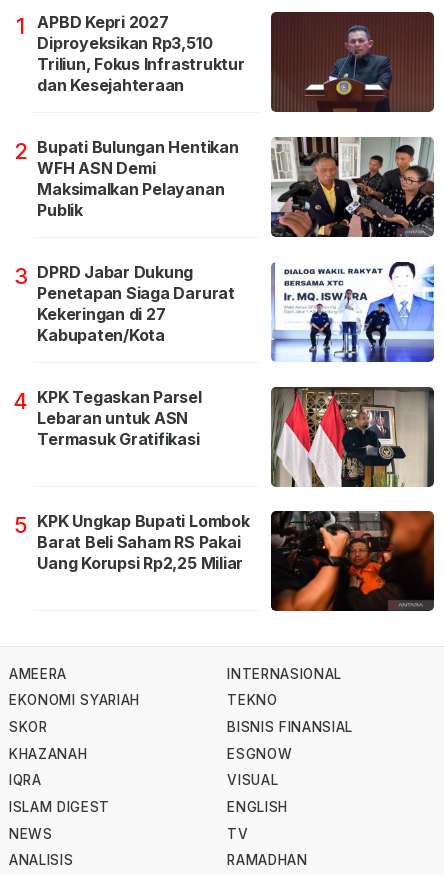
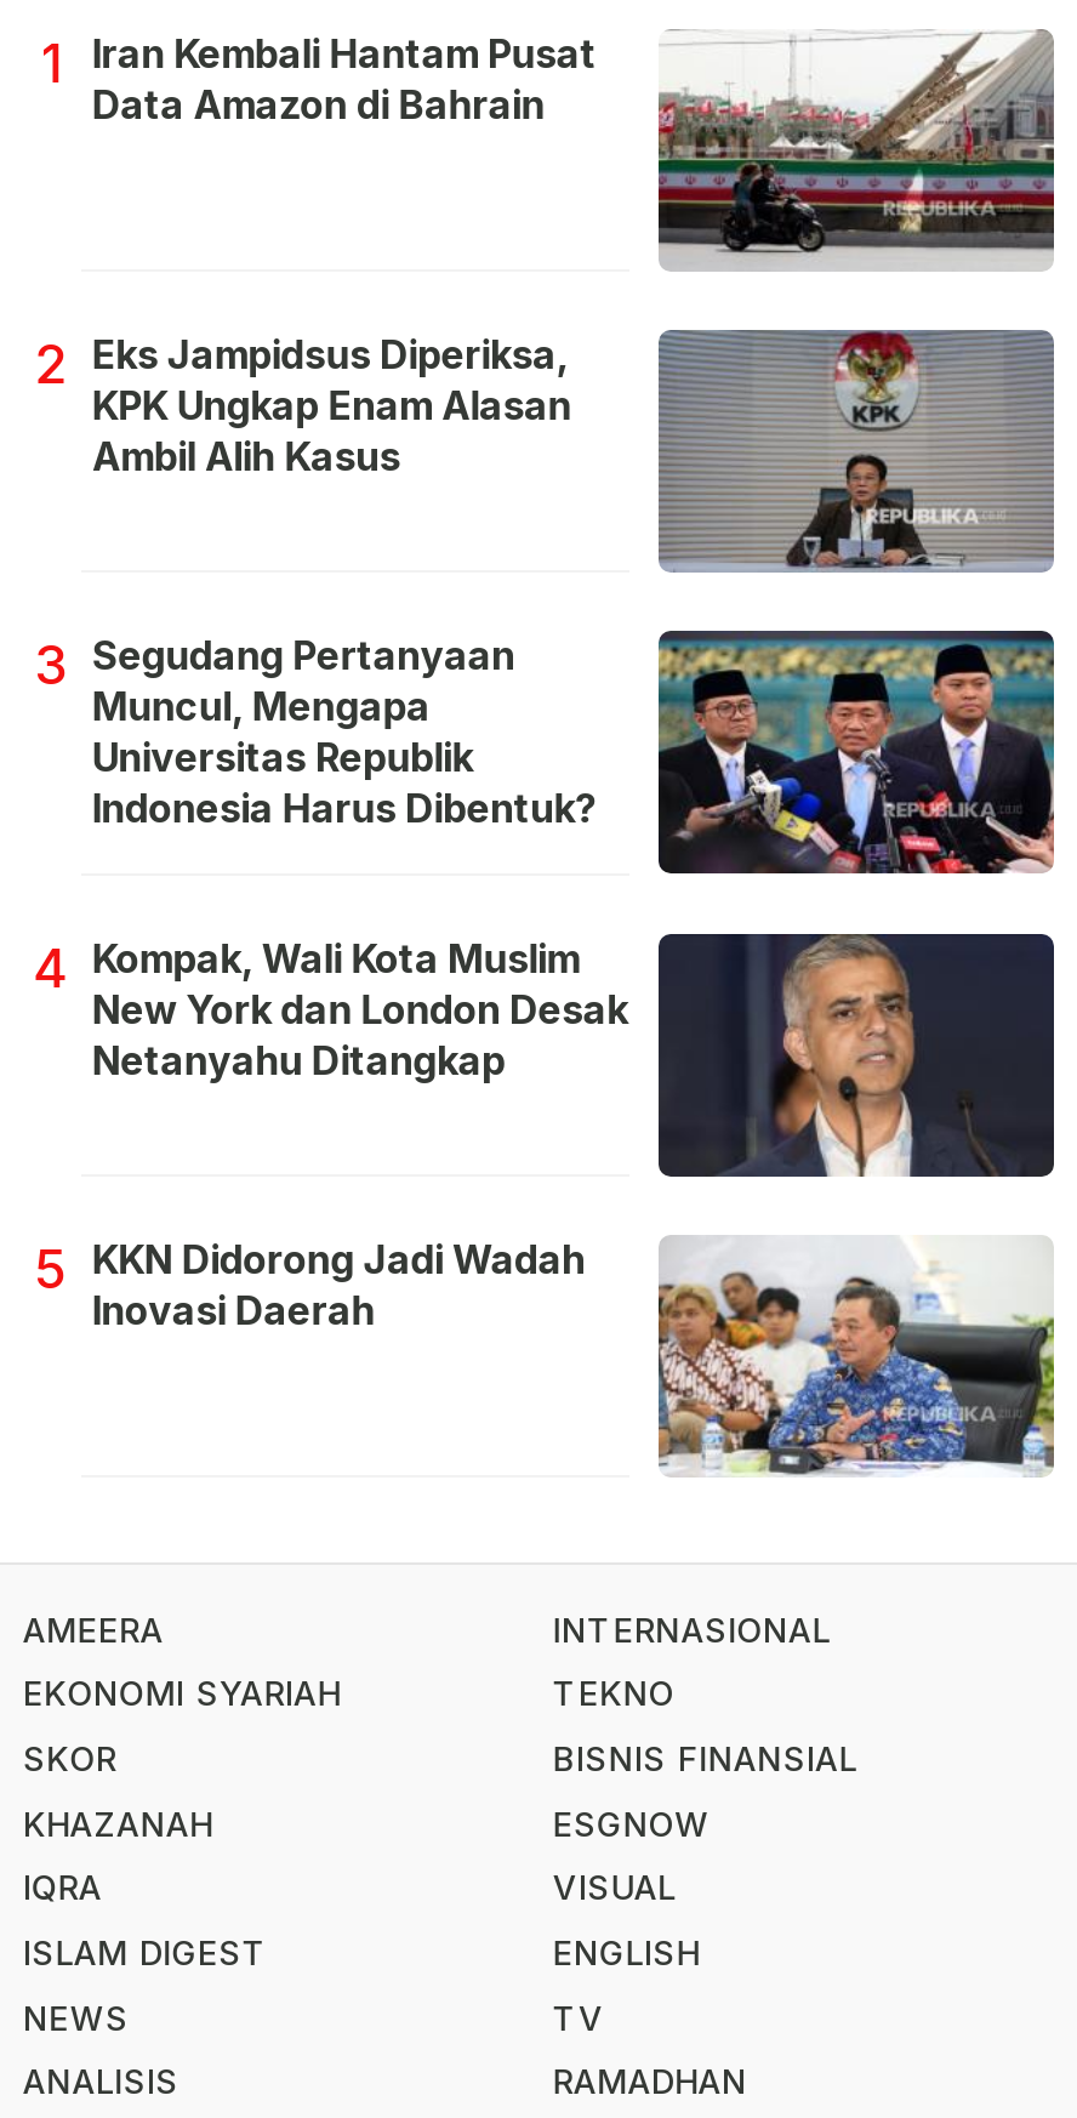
- [image]
- APBD Kepri 2027
- Diproyeksikan Rp3,510
- Triliun, Fokus Infrastruktur
- dan Kesejahteraan
+ [image]
+ Iran Kembali Hantam Pusat
+ Data Amazon di Bahrain

- [image]
- 2 Bupati Bulungan Hentikan
- WFH ASN Demi
- Maksimalkan Pelayanan
- Publik
+ [image]
+ 2 Eks Jampidsus Diperiksa,
+ KPK Ungkap Enam Alasan
+ Ambil Alih Kasus

- [image]
- 3 DPRD Jabar Dukung
- Penetapan Siaga Darurat
- Kekeringan di 27
- Kabupaten/Kota
+ [image]
+ 3 Segudang Pertanyaan
+ Muncul, Mengapa
+ Universitas Republik
+ Indonesia Harus Dibentuk?

- 4 KPK Tegaskan Parsel
- Lebaran untuk ASN
- Termasuk Gratifikasi
+ 4 Kompak, Wali Kota Muslim
+ New York dan London Desak
+ Netanyahu Ditangkap

- [image]
+ [image]

- [image]
- 5 KPK Ungkap Bupati Lombok
- Barat Beli Saham RS Pakai
- Uang Korupsi Rp2,25 Miliar
+ [image]
+ 5 KKN Didorong Jadi Wadah
+ Inovasi Daerah
